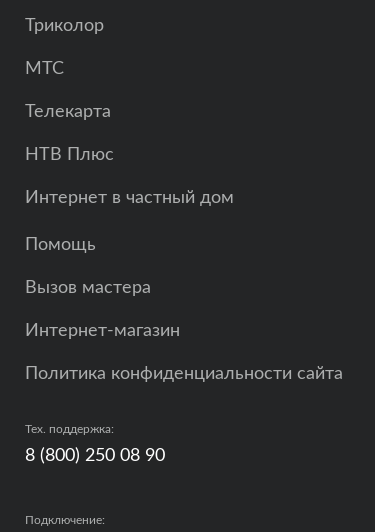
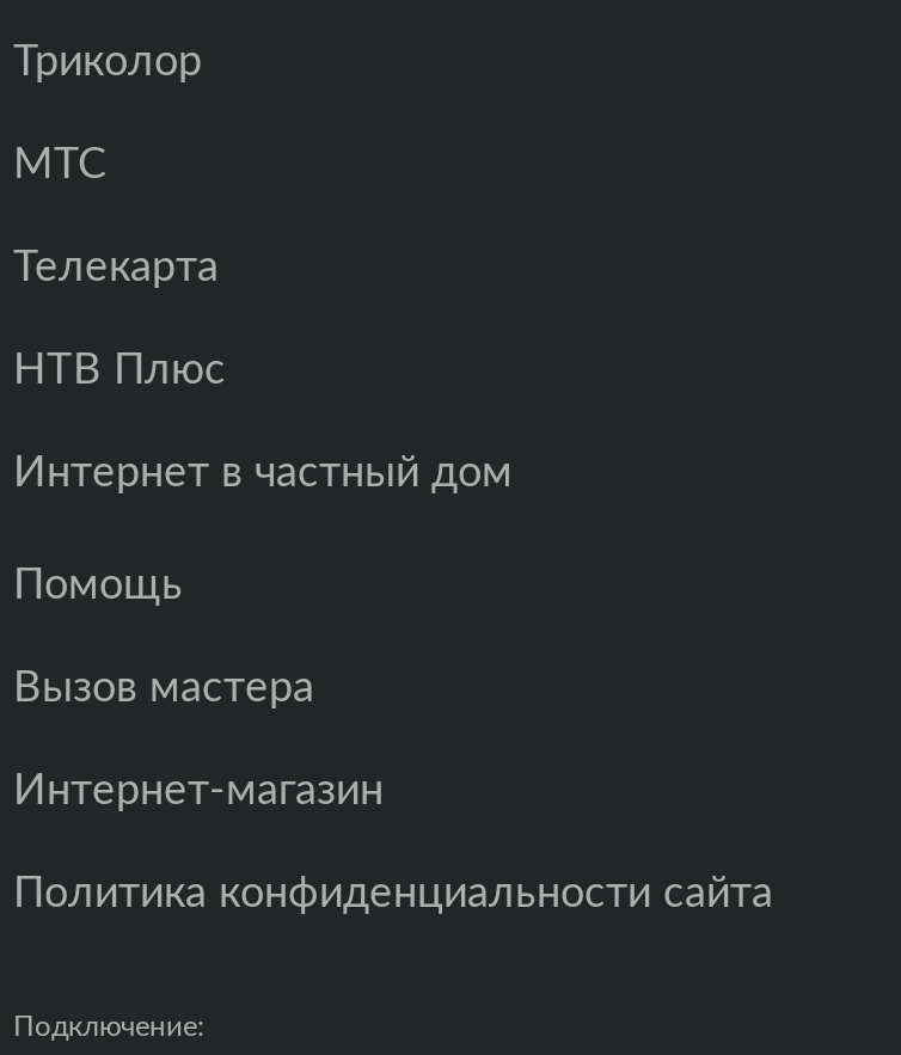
- Тех. поддержка:
- 8 (800) 250 08 90
